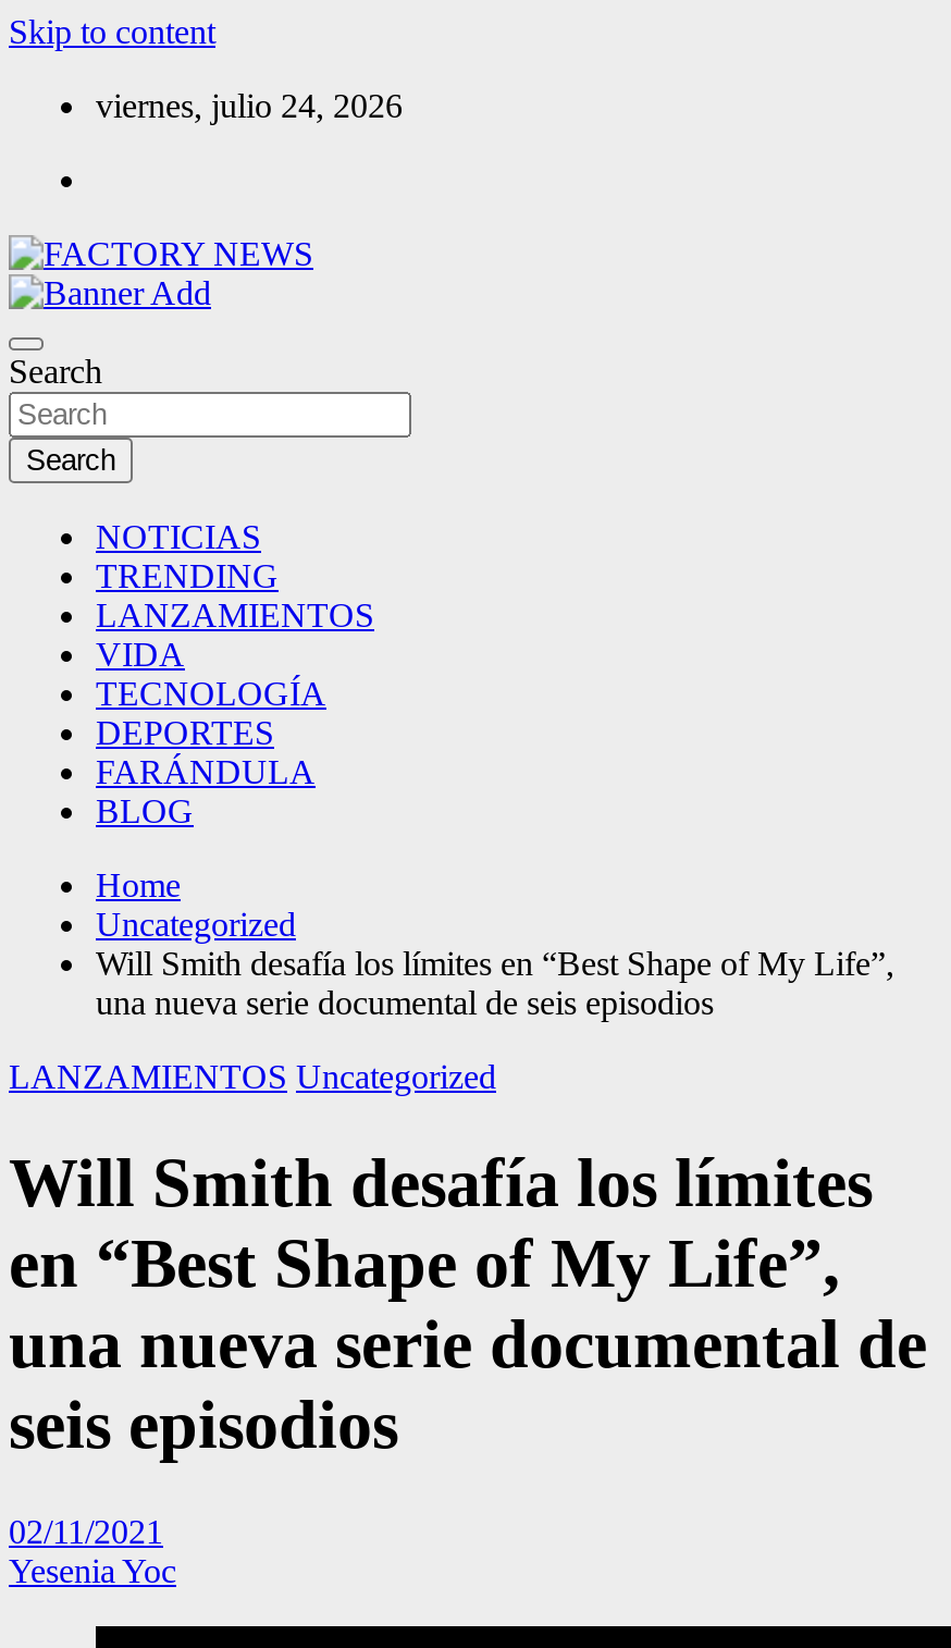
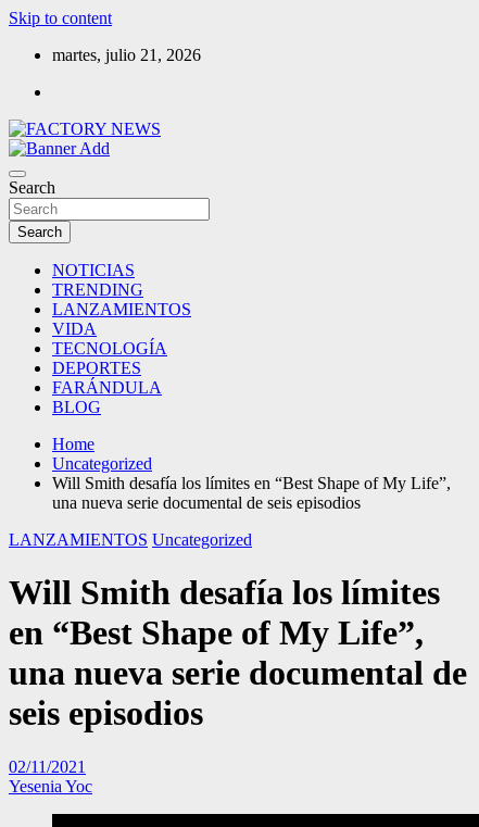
- viernes, julio 24, 2026
+ martes, julio 21, 2026
